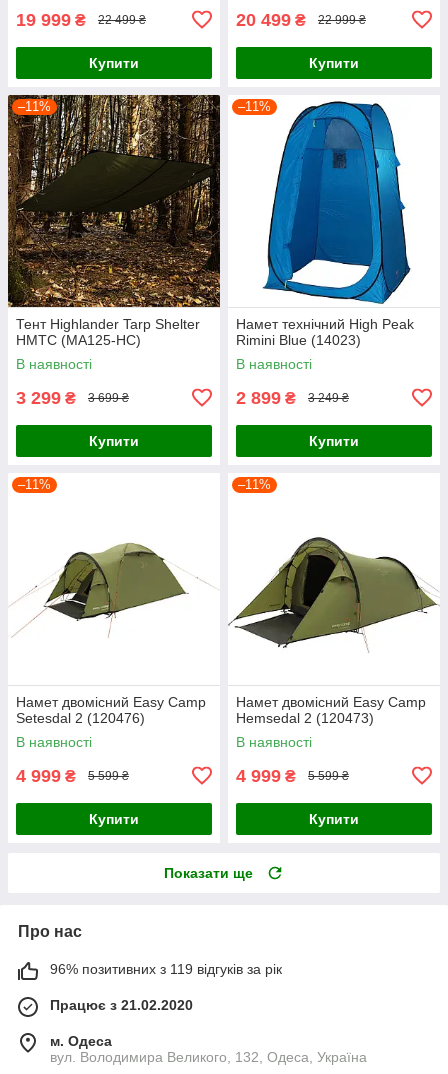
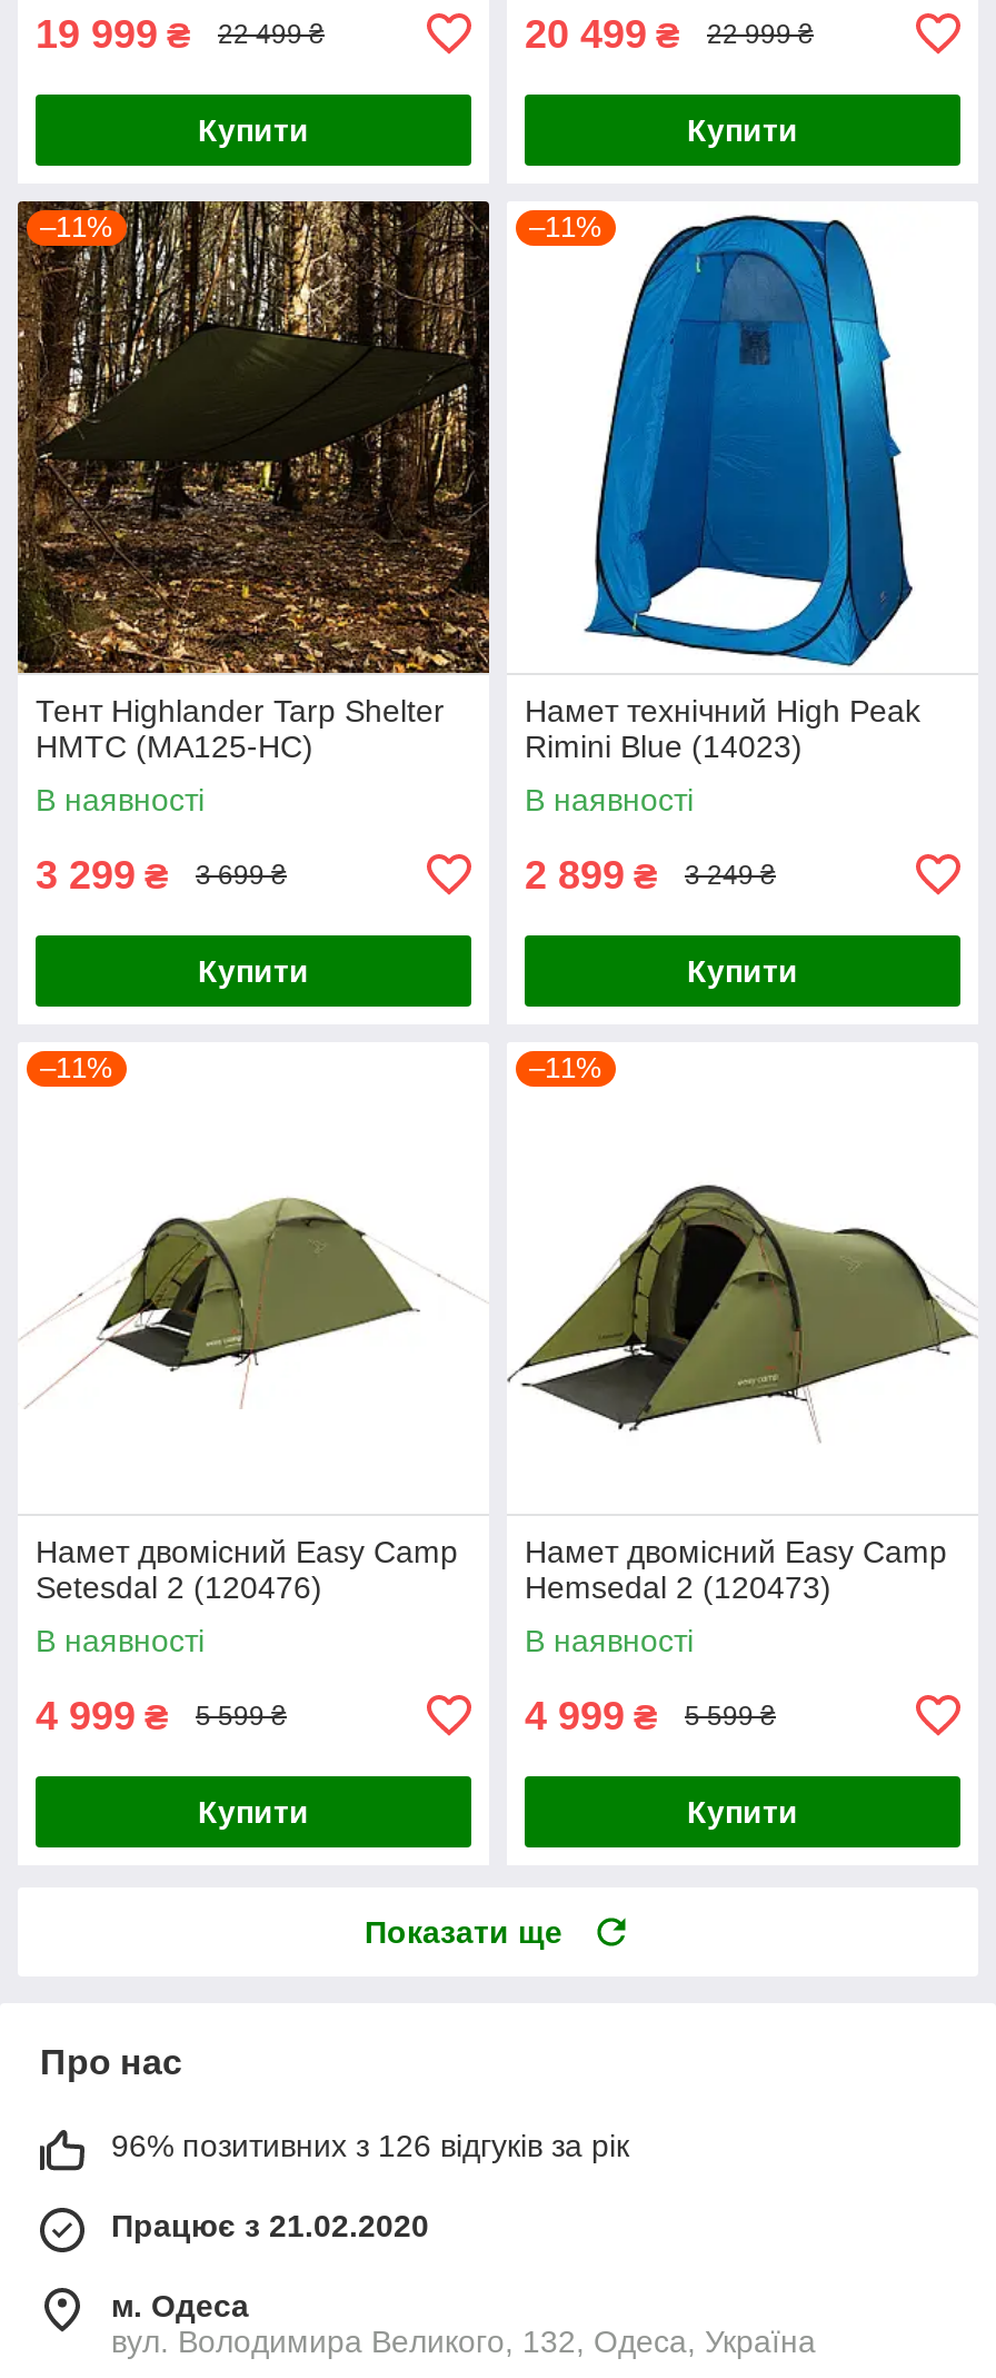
- 96% позитивних з 119 відгуків за рік
+ 96% позитивних з 126 відгуків за рік
